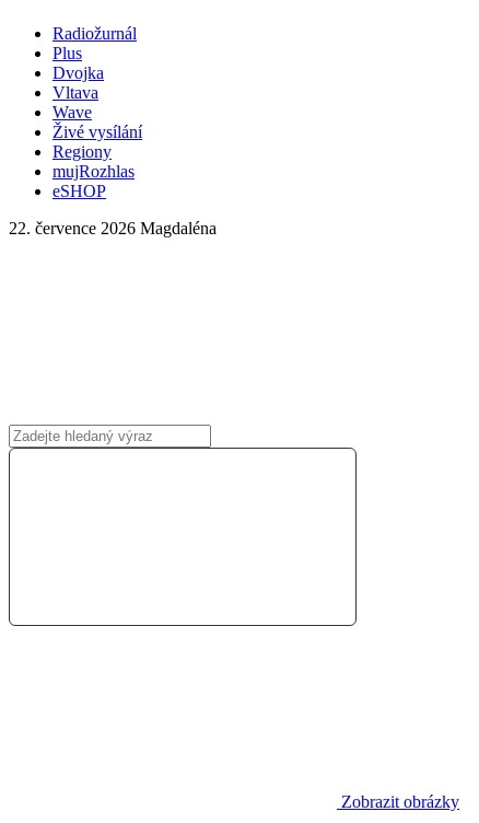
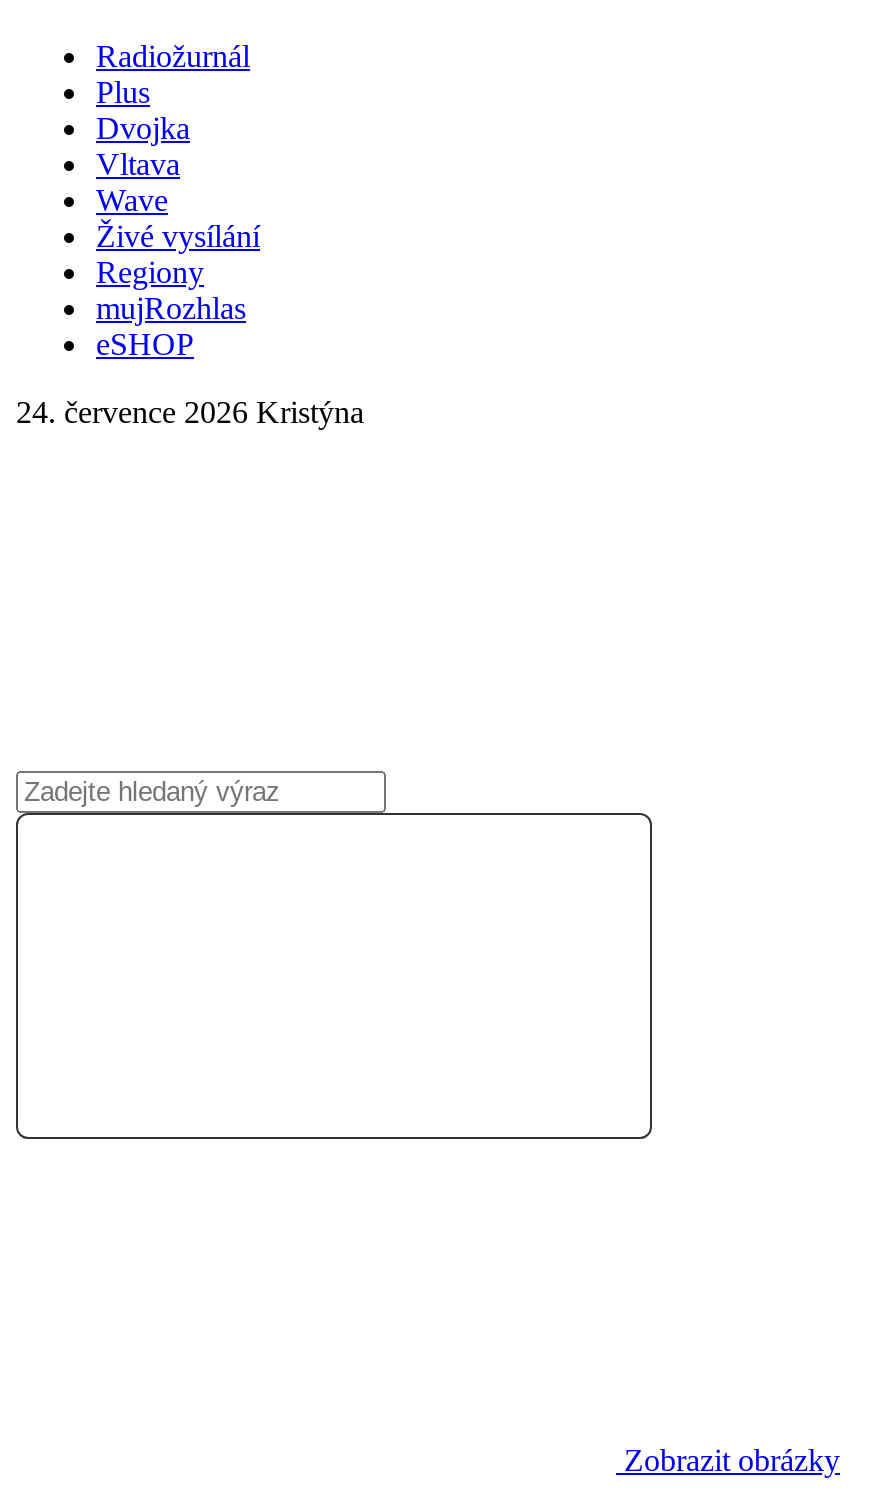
- 22. července 2026 Magdaléna
+ 24. července 2026 Kristýna
